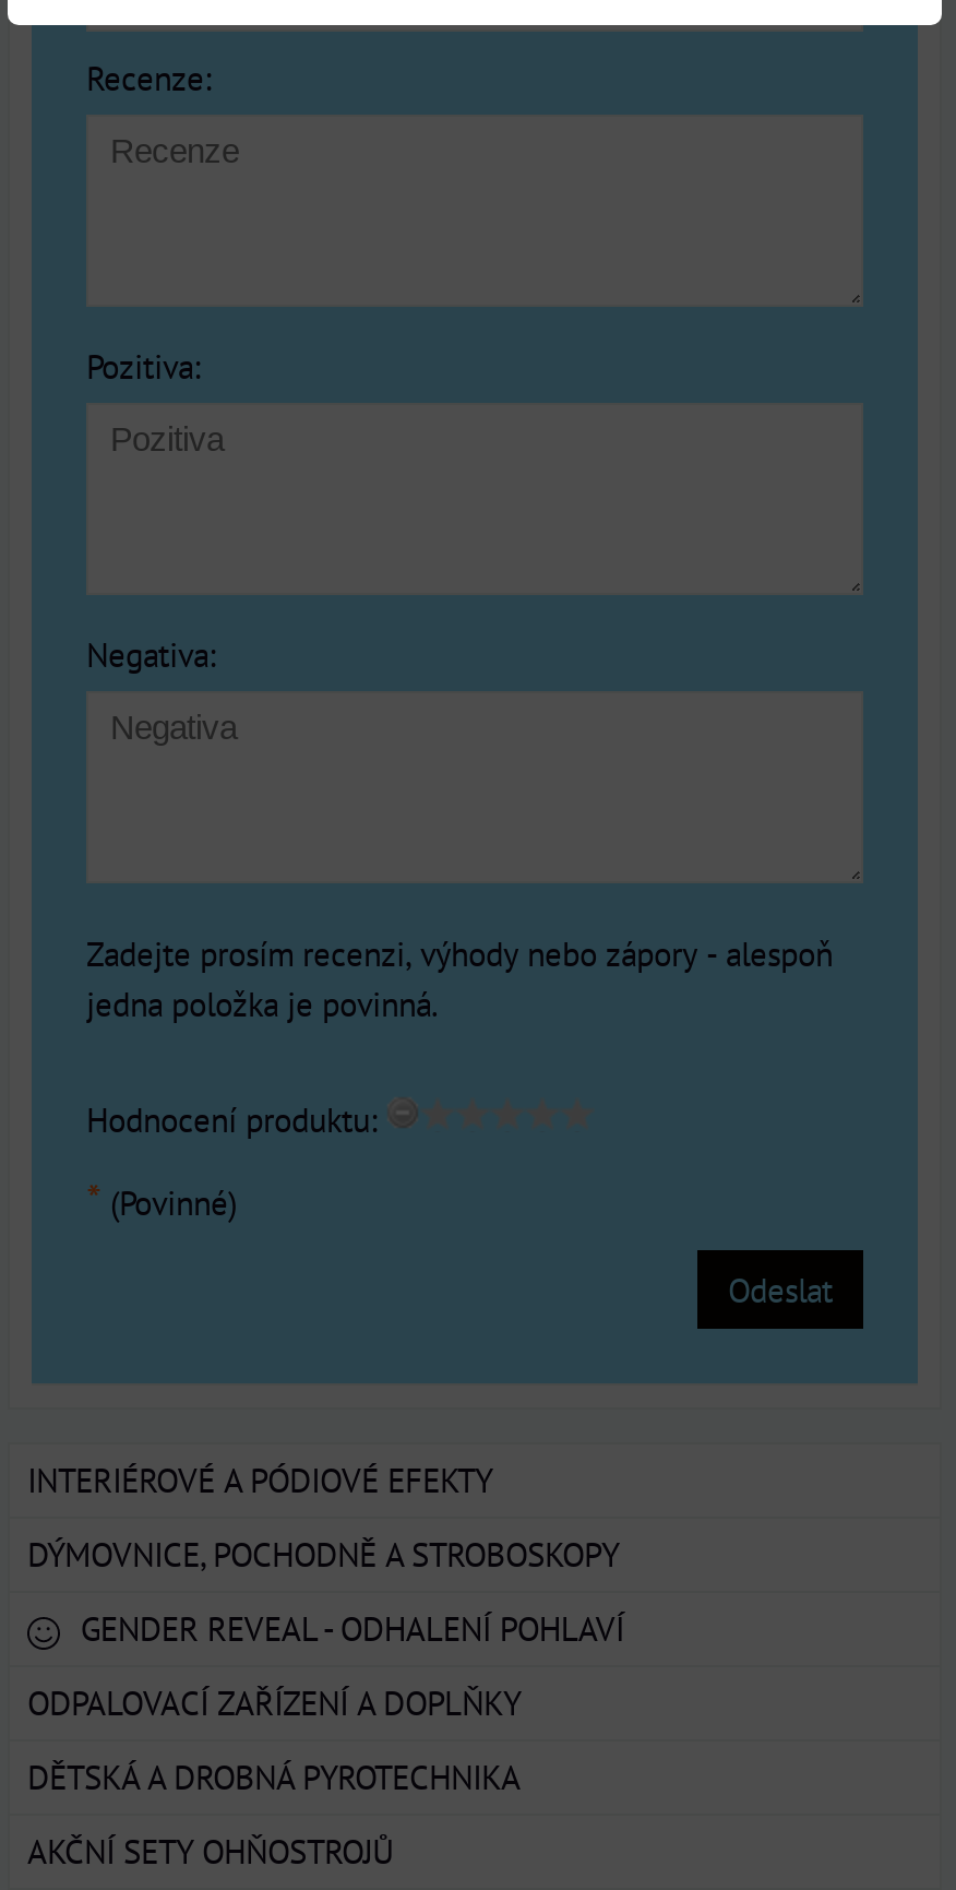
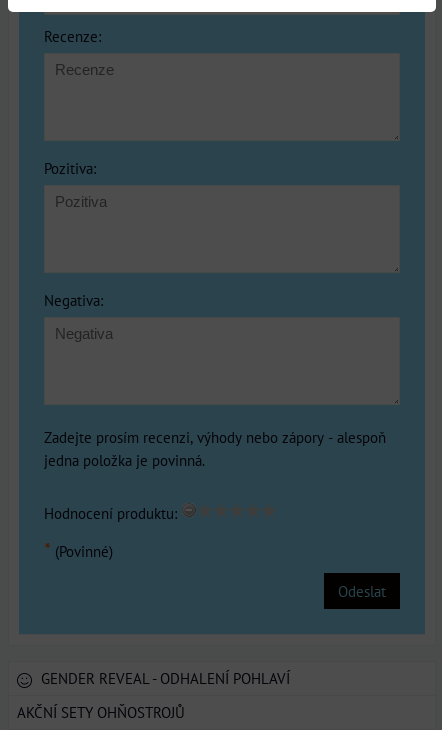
- INTERIÉROVÉ A PÓDIOVÉ EFEKTY
- DÝMOVNICE, POCHODNĚ A STROBOSKOPY

- ODPALOVACÍ ZAŘÍZENÍ A DOPLŇKY
- DĚTSKÁ A DROBNÁ PYROTECHNIKA
